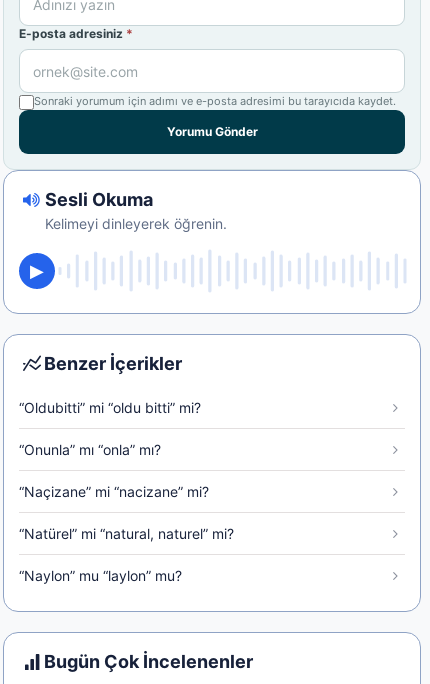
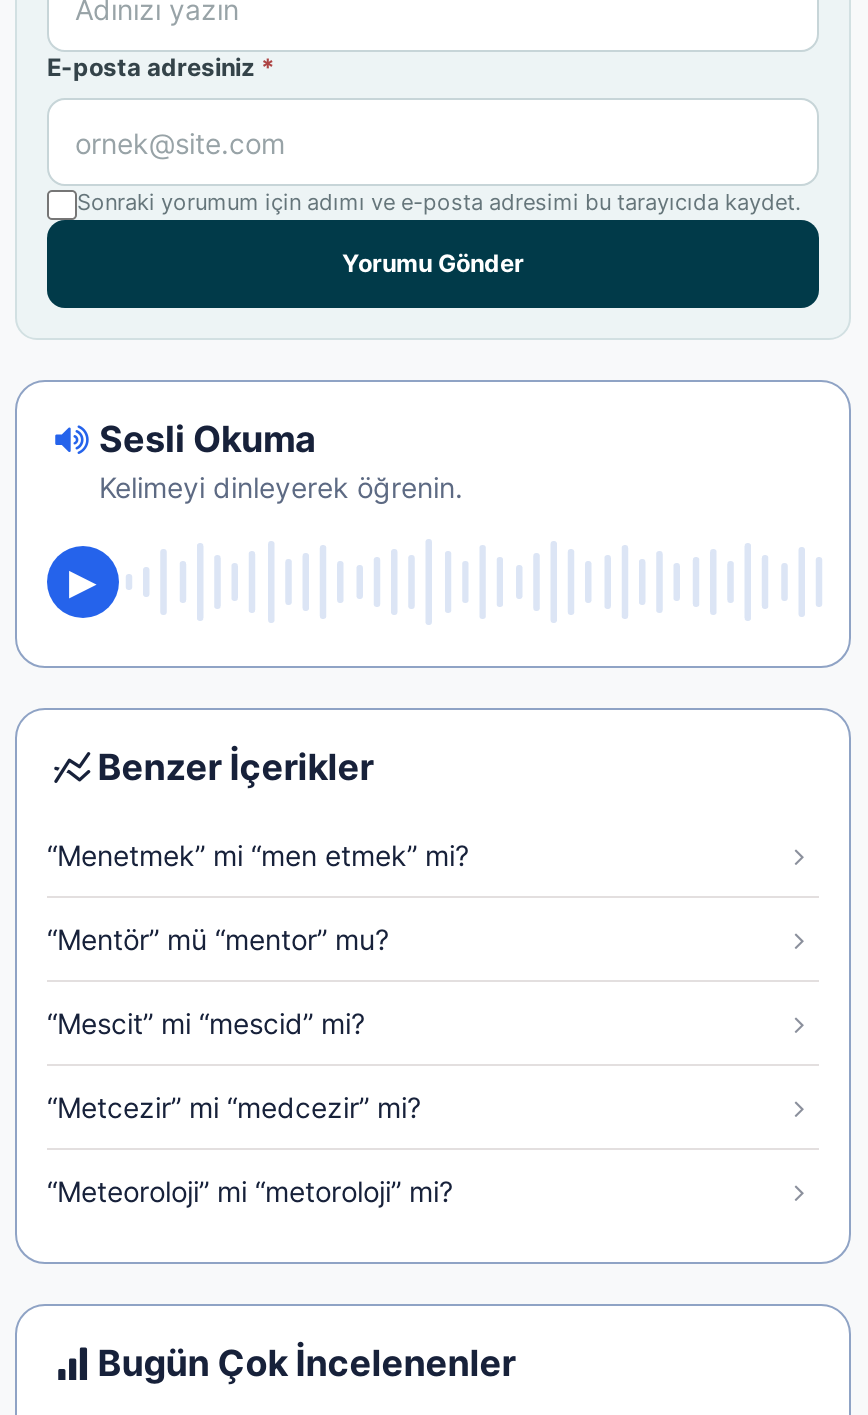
- “Oldubitti” mi “oldu bitti” mi?
+ “Menetmek” mi “men etmek” mi?

- “Onunla” mı “onla” mı?
+ “Mentör” mü “mentor” mu?

- “Naçizane” mi “nacizane” mi?
+ “Mescit” mi “mescid” mi?

- “Natürel” mi “natural, naturel” mi?
+ “Metcezir” mi “medcezir” mi?

- “Naylon” mu “laylon” mu?
+ “Meteoroloji” mi “metoroloji” mi?
